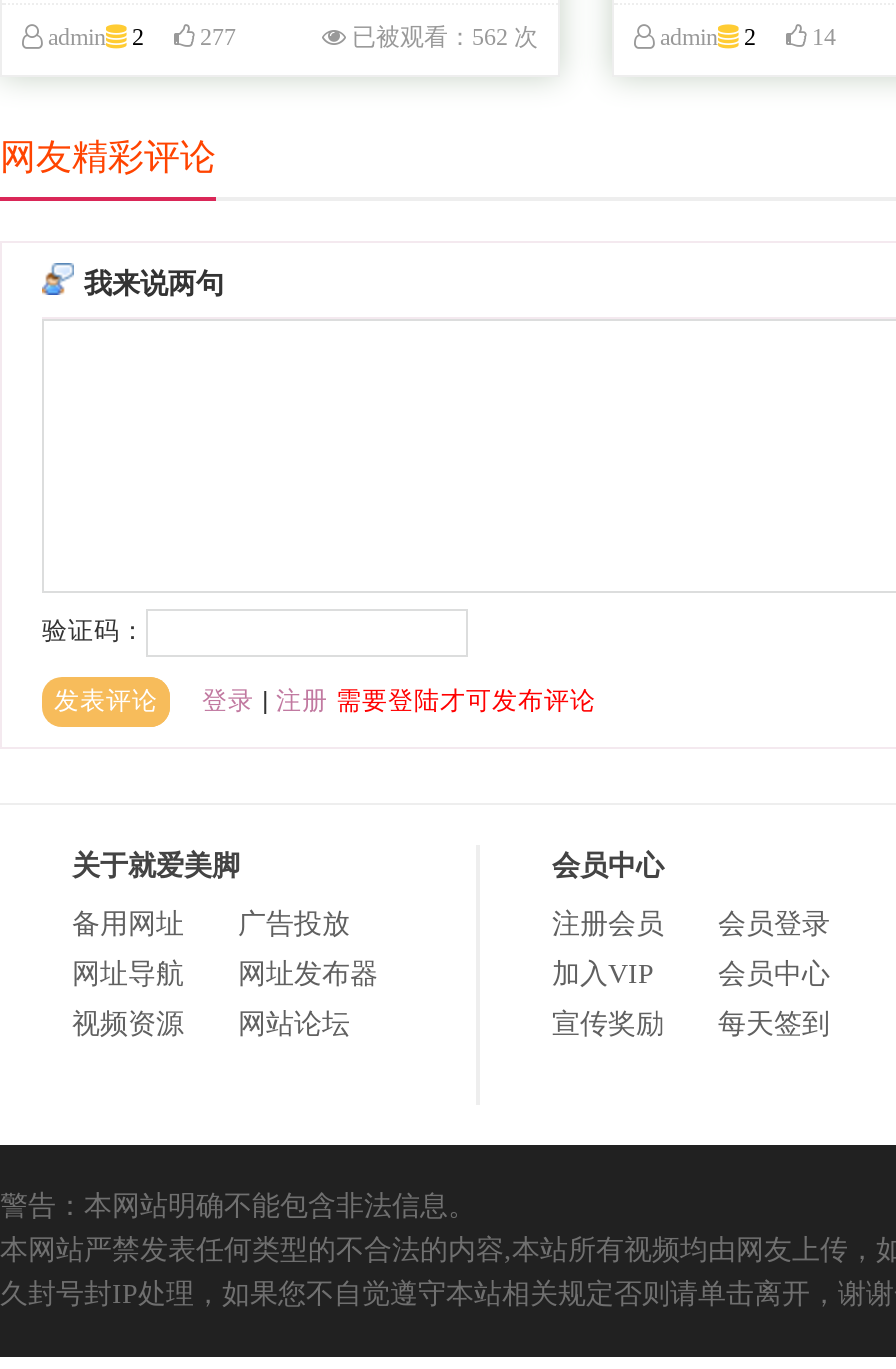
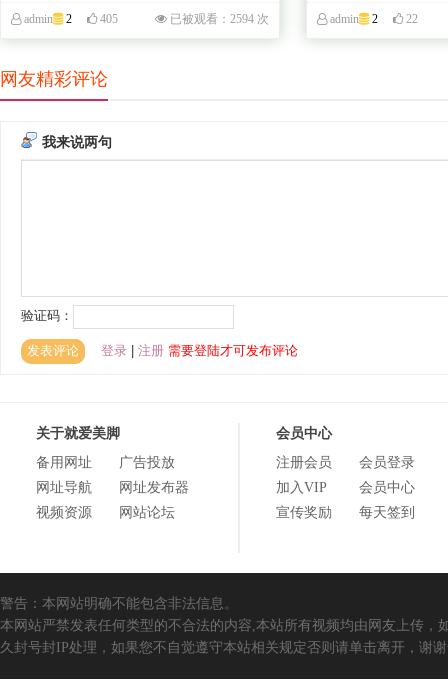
- 277
- 已被观看：562 次
+ 405
+ 已被观看：2594 次

- 14
+ 22
